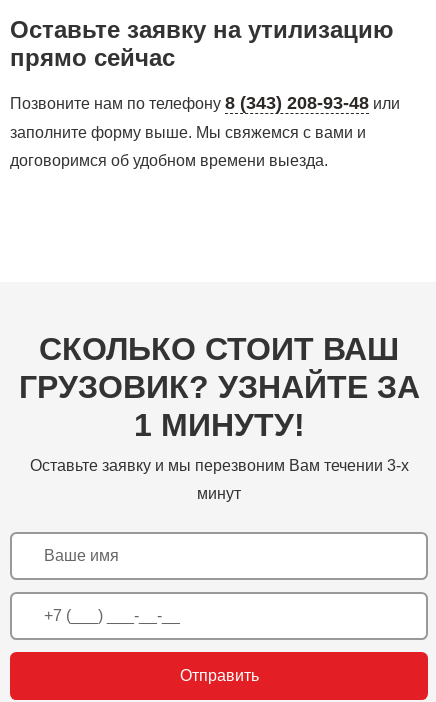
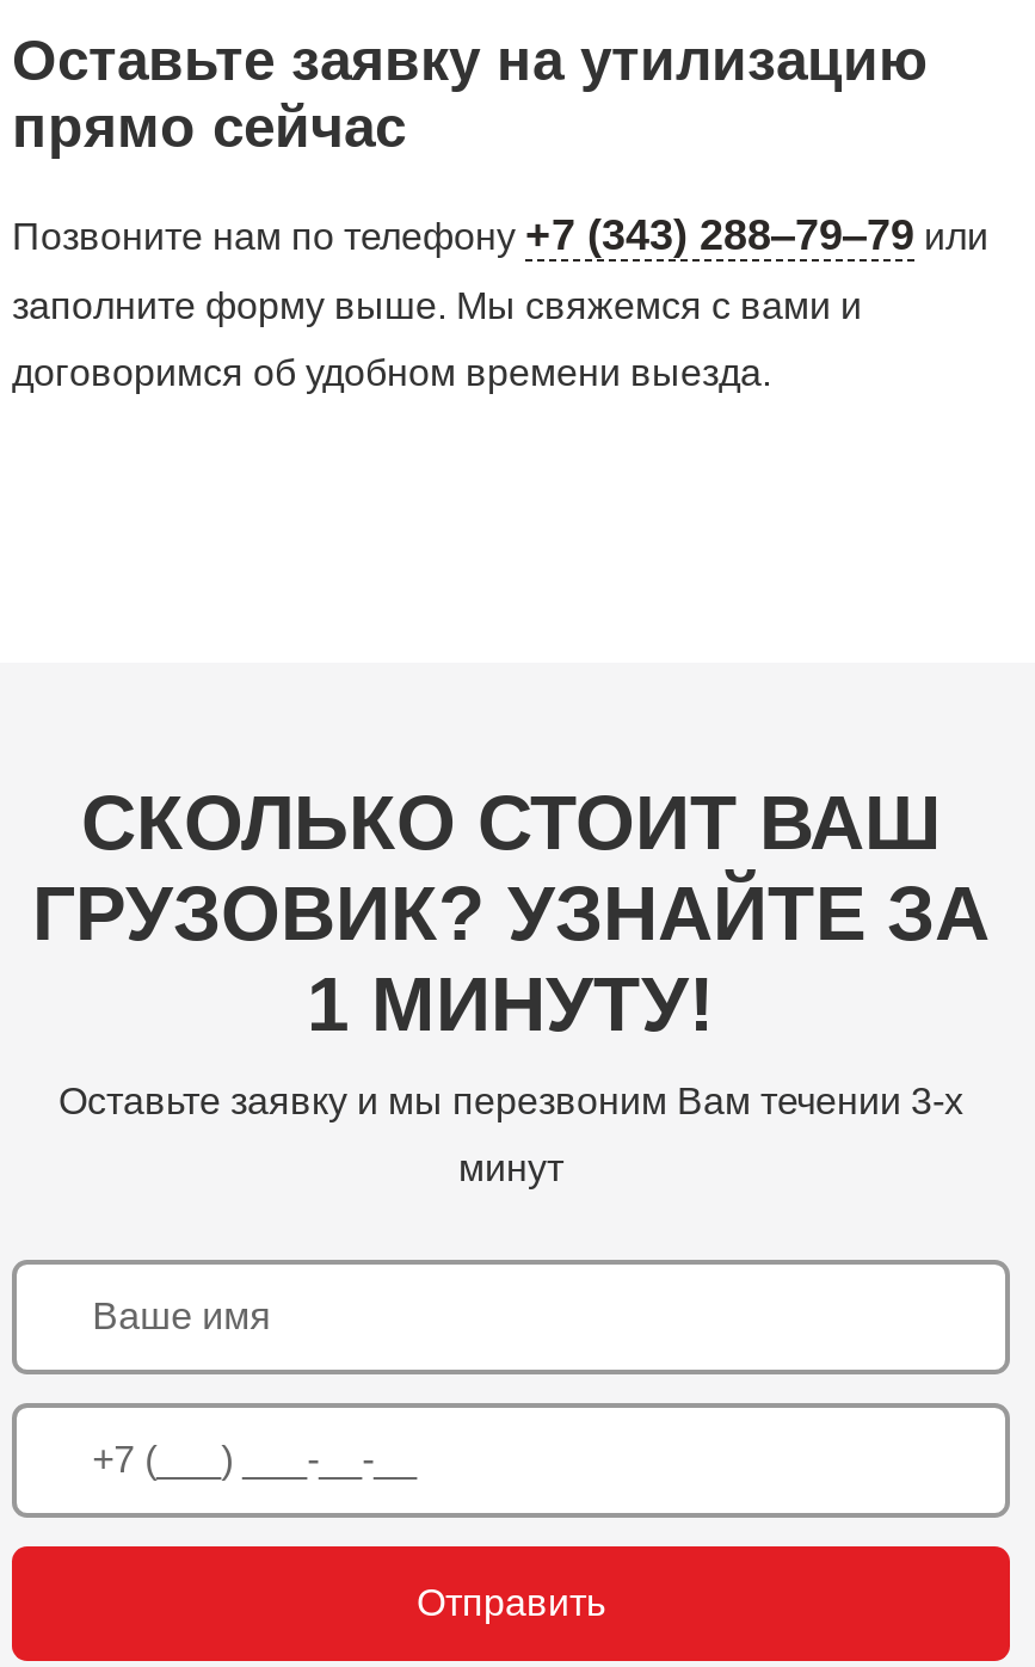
- Позвоните нам по телефону 8 (343) 208-93-48 или
+ Позвоните нам по телефону +7 (343) 288‒79‒79 или
